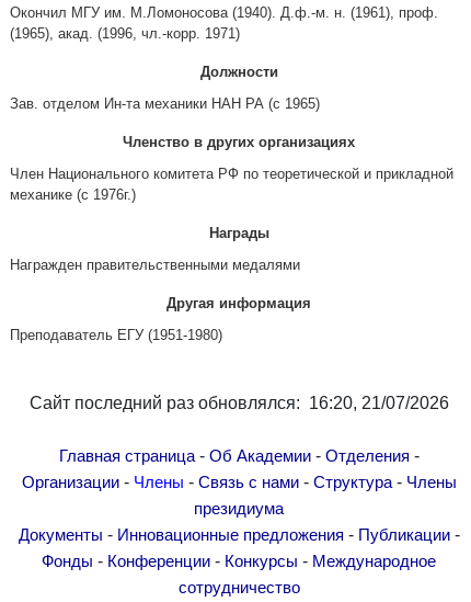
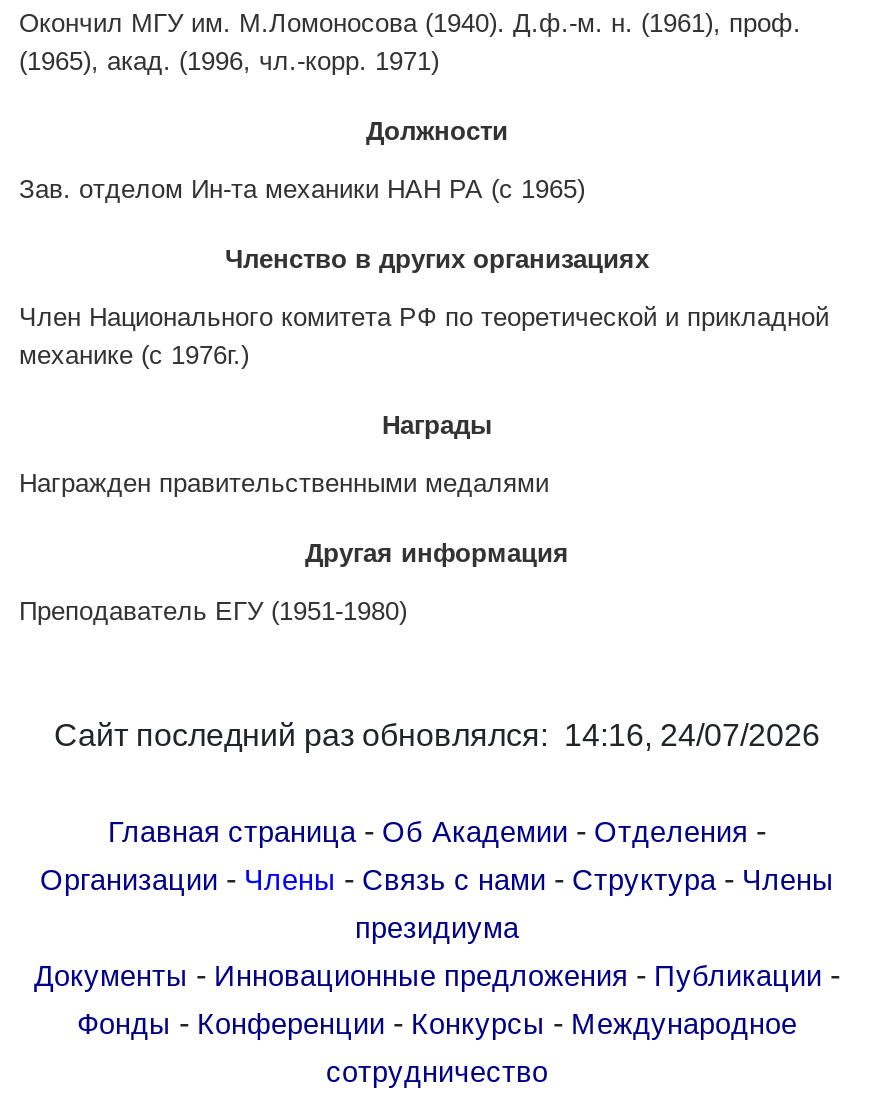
- Сайт последний раз обновлялся: 16:20, 21/07/2026
+ Сайт последний раз обновлялся: 14:16, 24/07/2026
